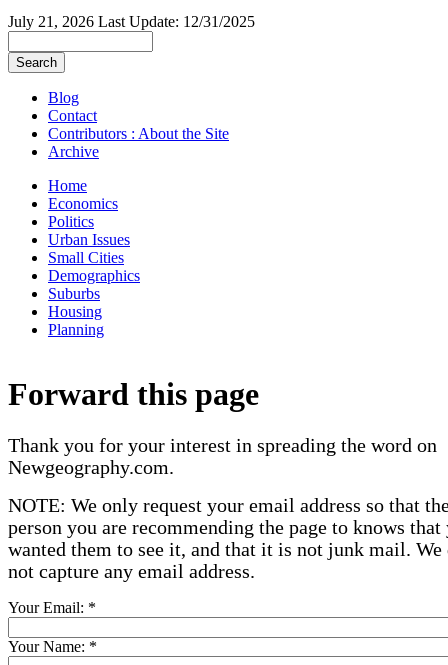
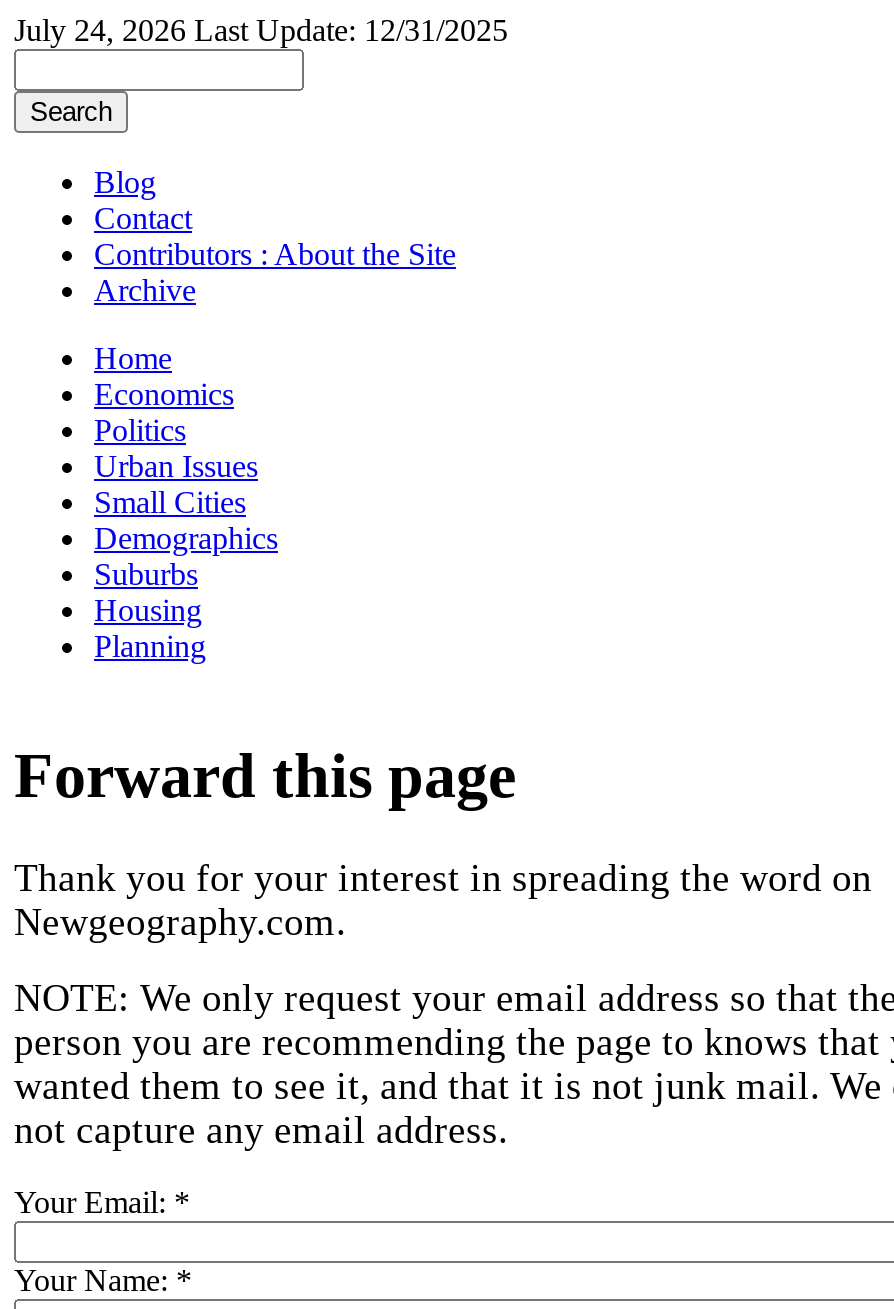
- July 21, 2026 Last Update: 12/31/2025
+ July 24, 2026 Last Update: 12/31/2025
